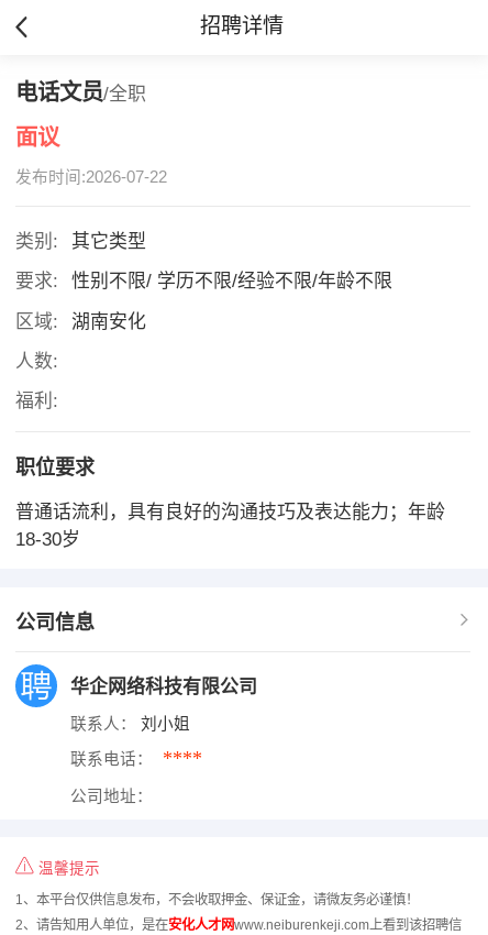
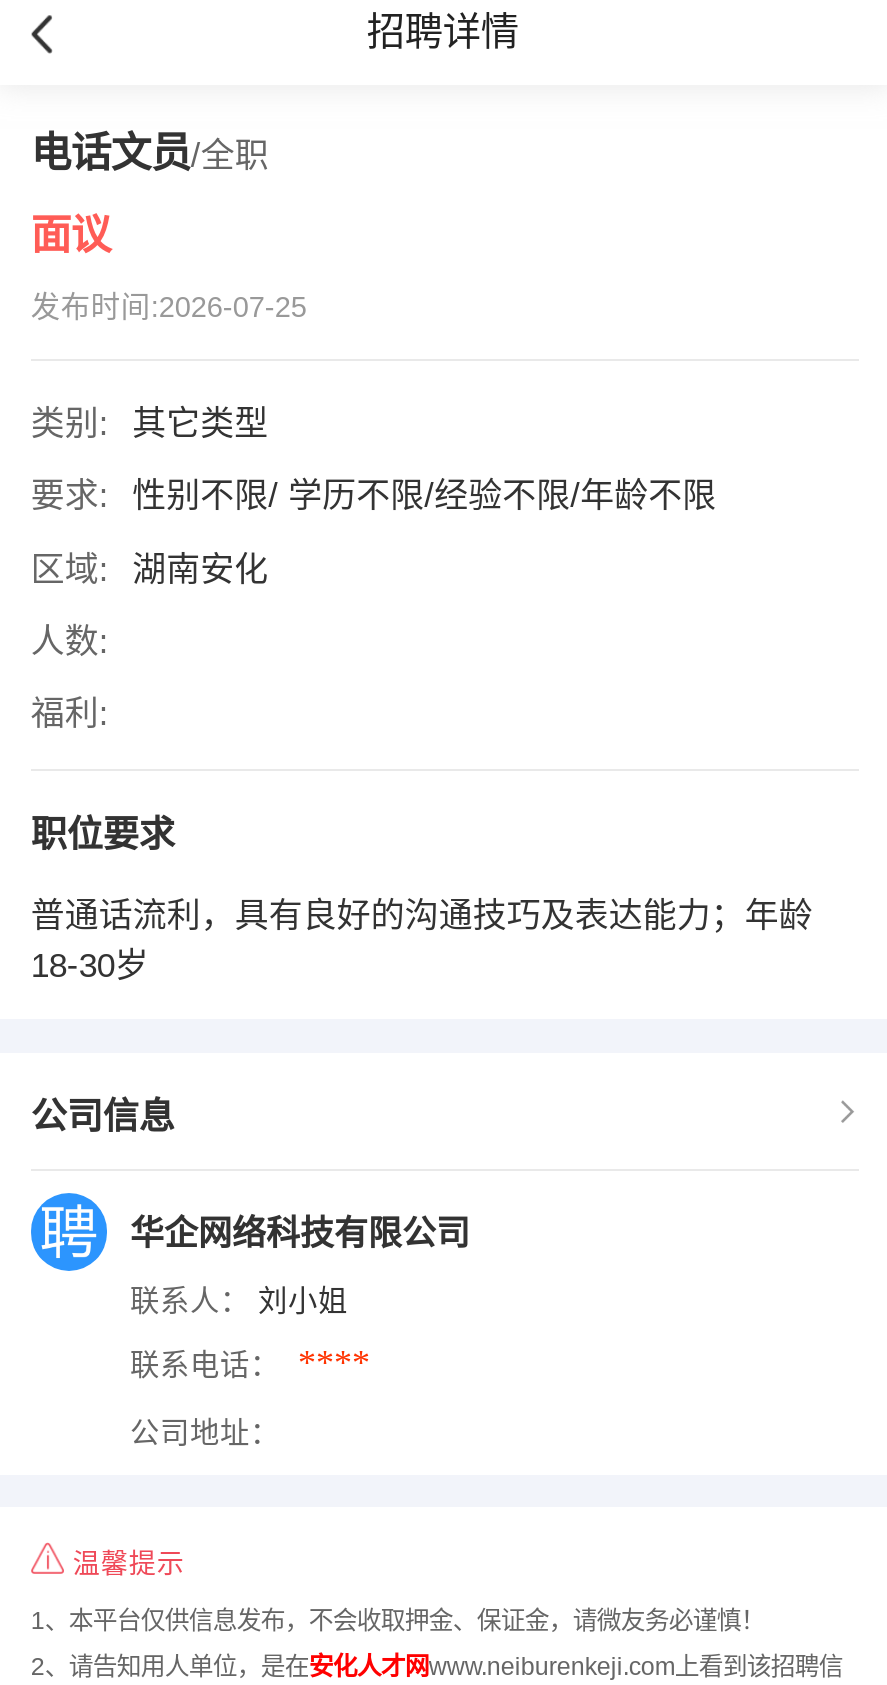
- 发布时间:2026-07-22
+ 发布时间:2026-07-25
